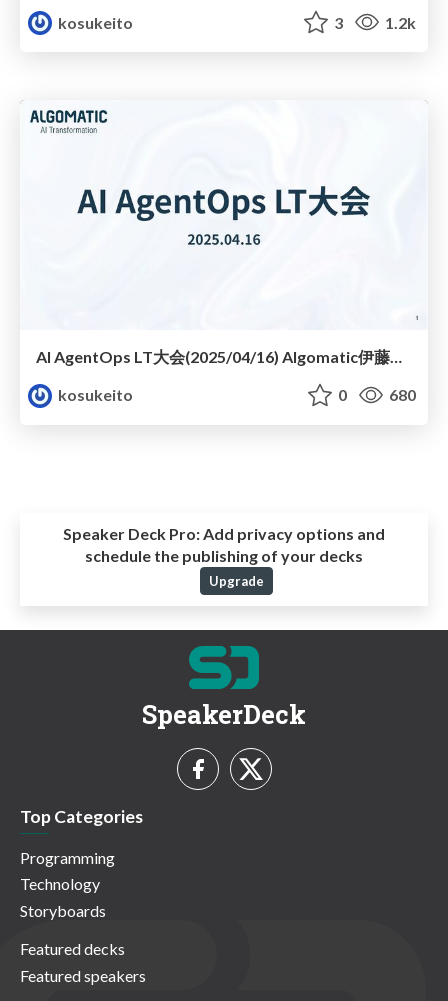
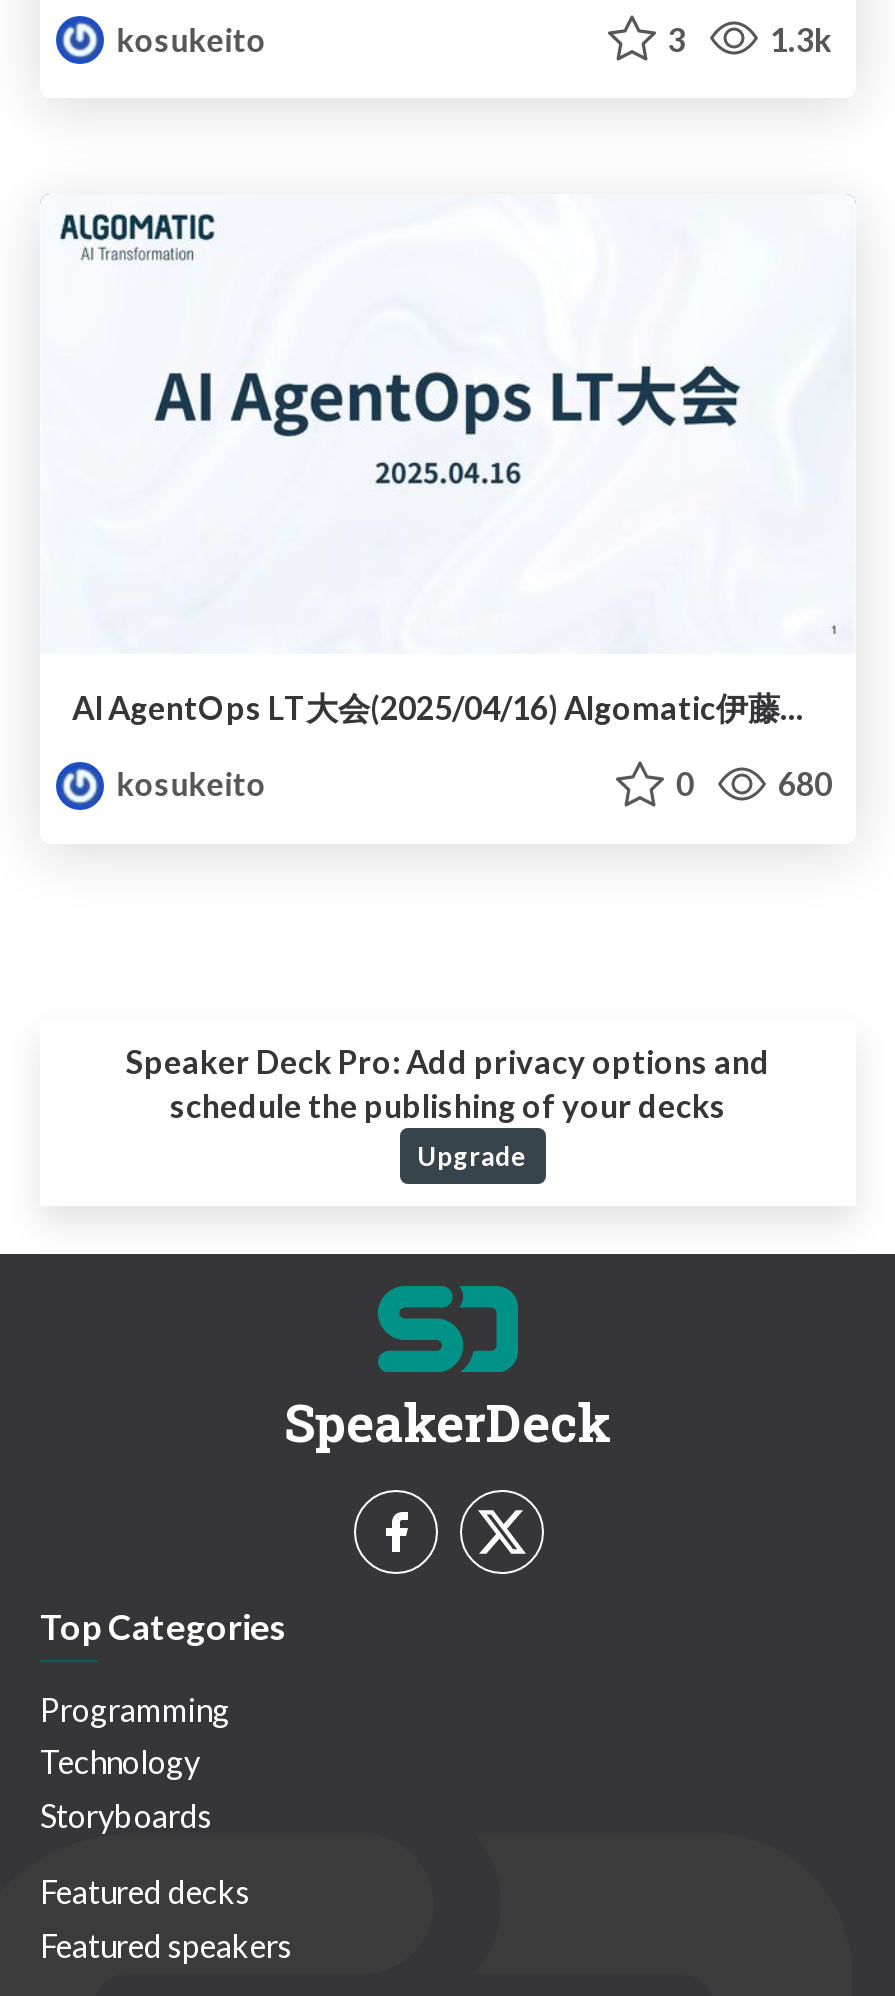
- 1.2k
+ 1.3k
